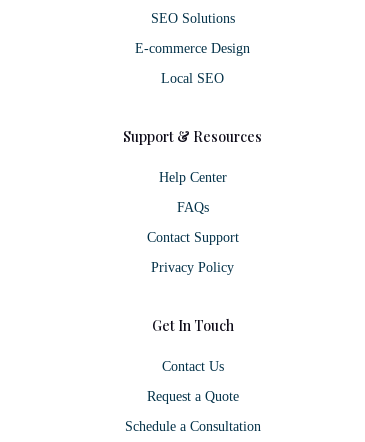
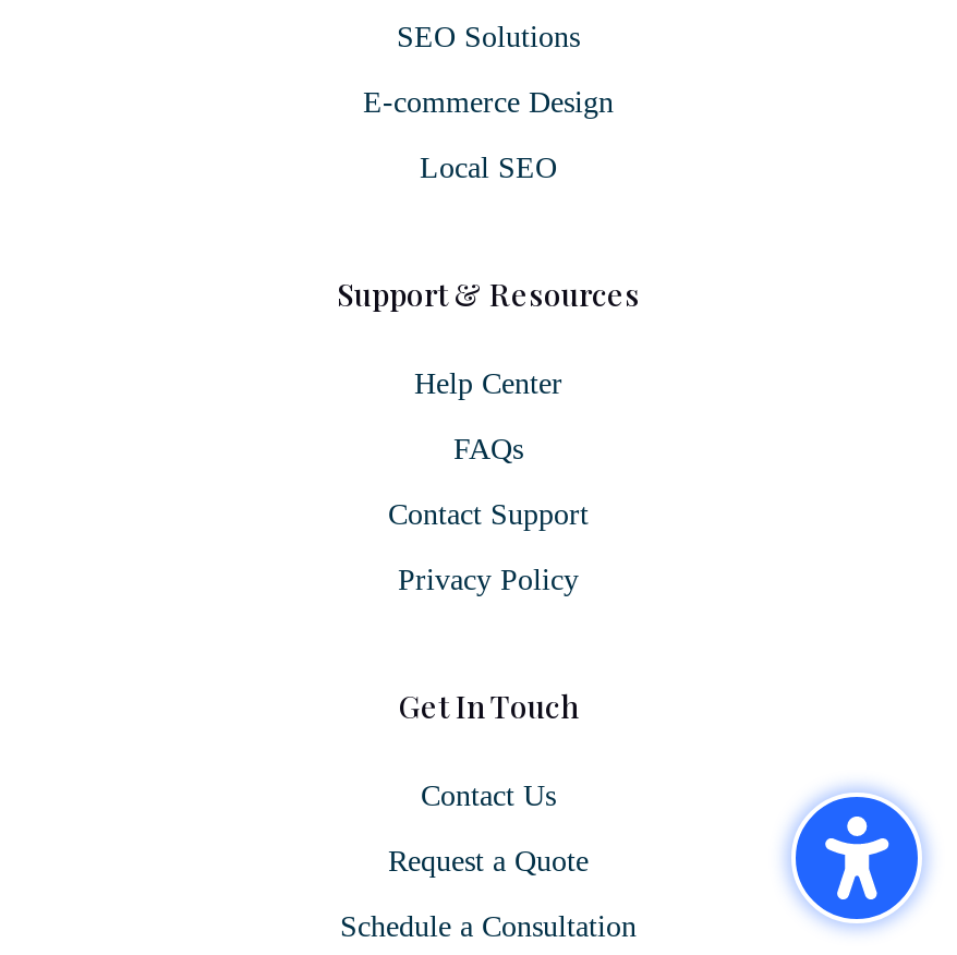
+ [image]
